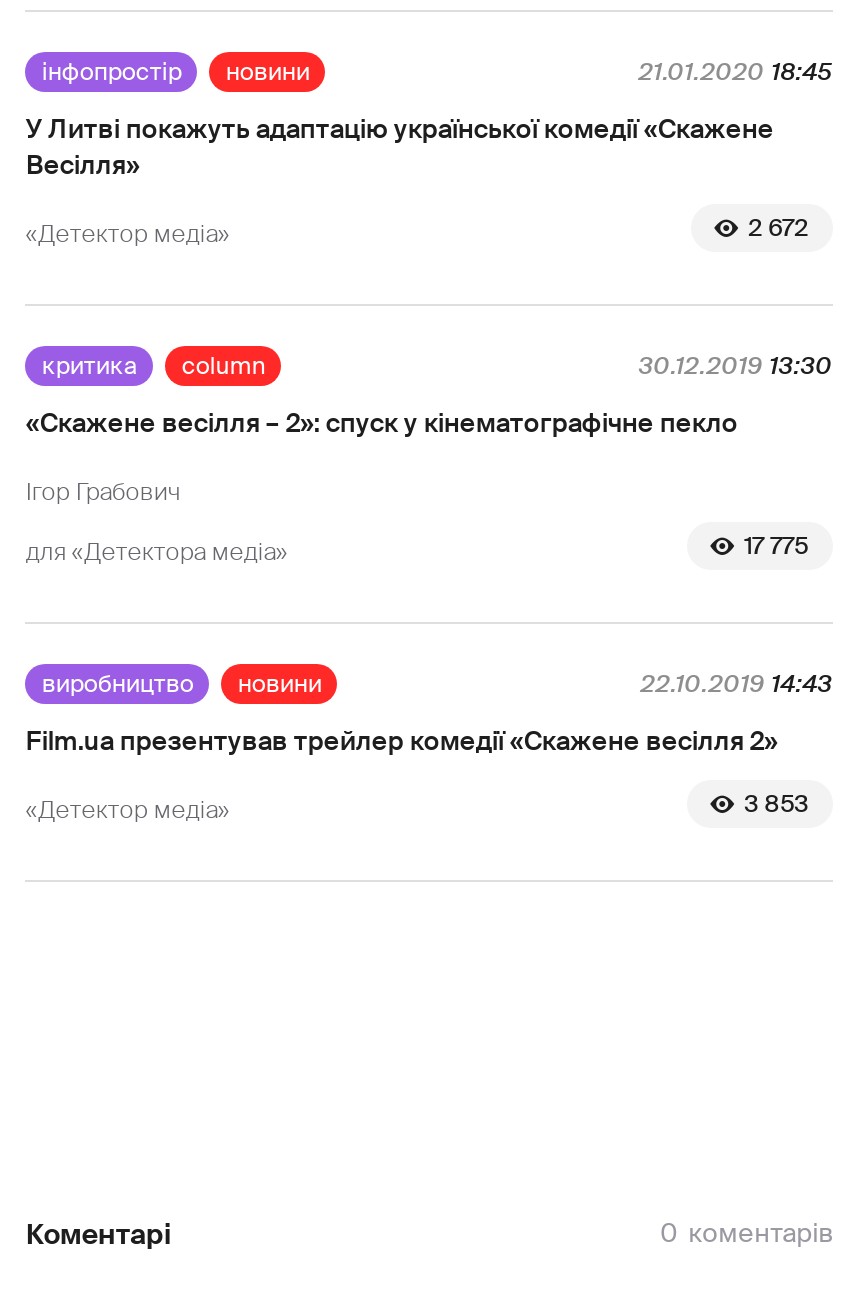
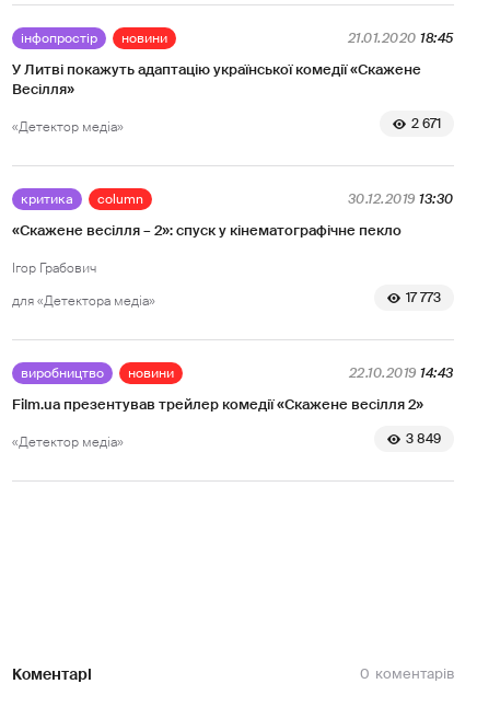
- 2 672
+ 2 671

- 17 775
+ 17 773

- 3 853
+ 3 849
